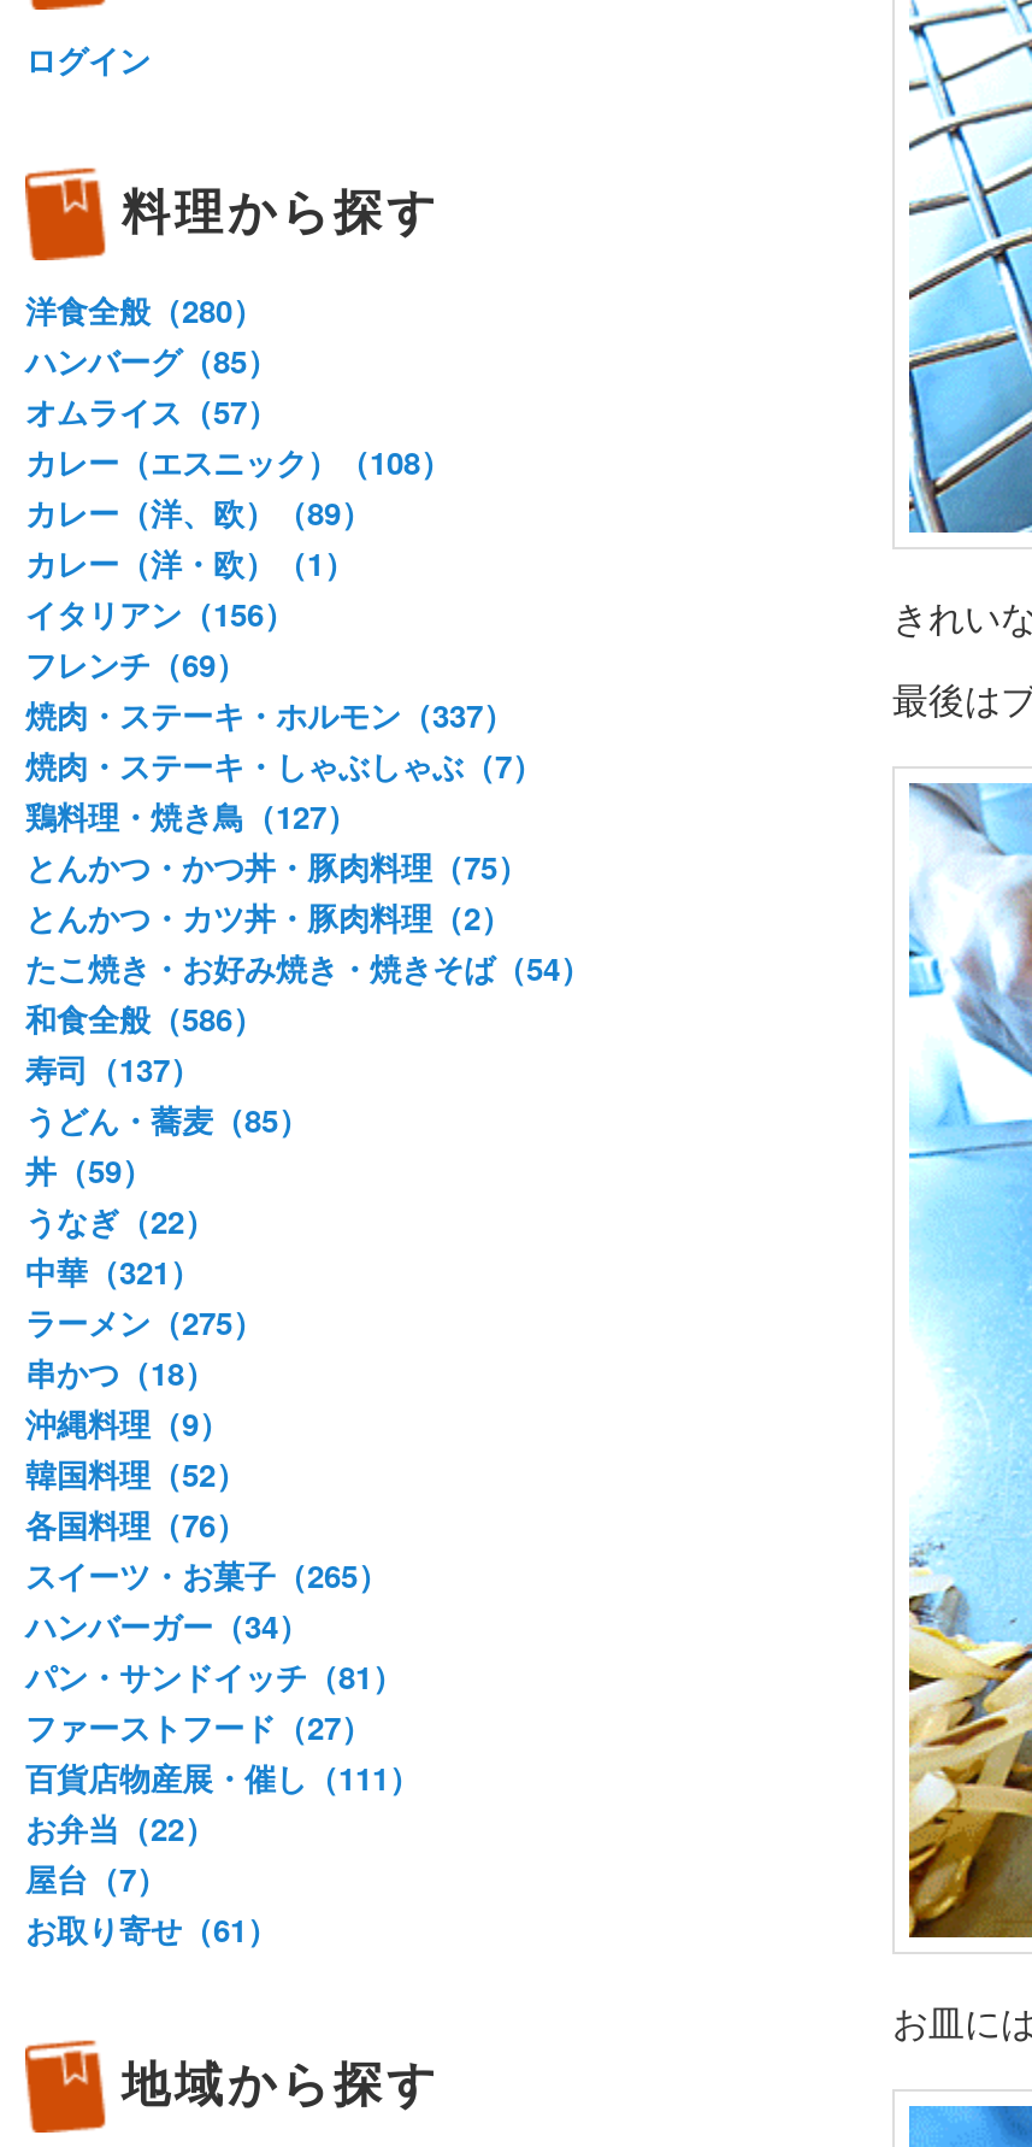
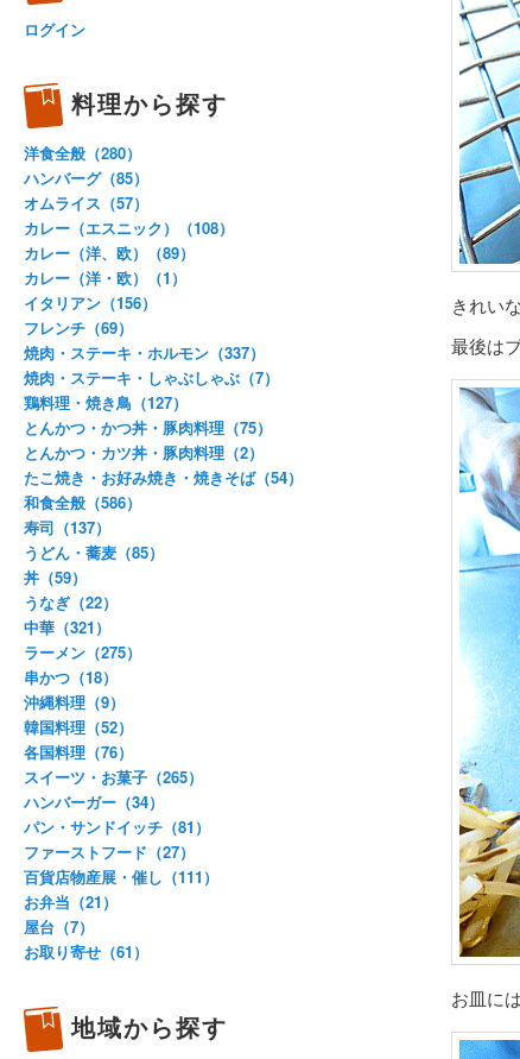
- お弁当（22）
+ お弁当（21）
